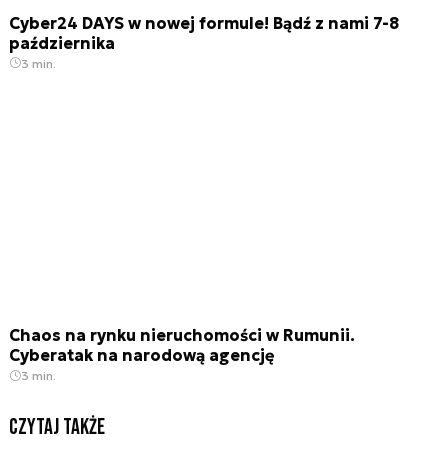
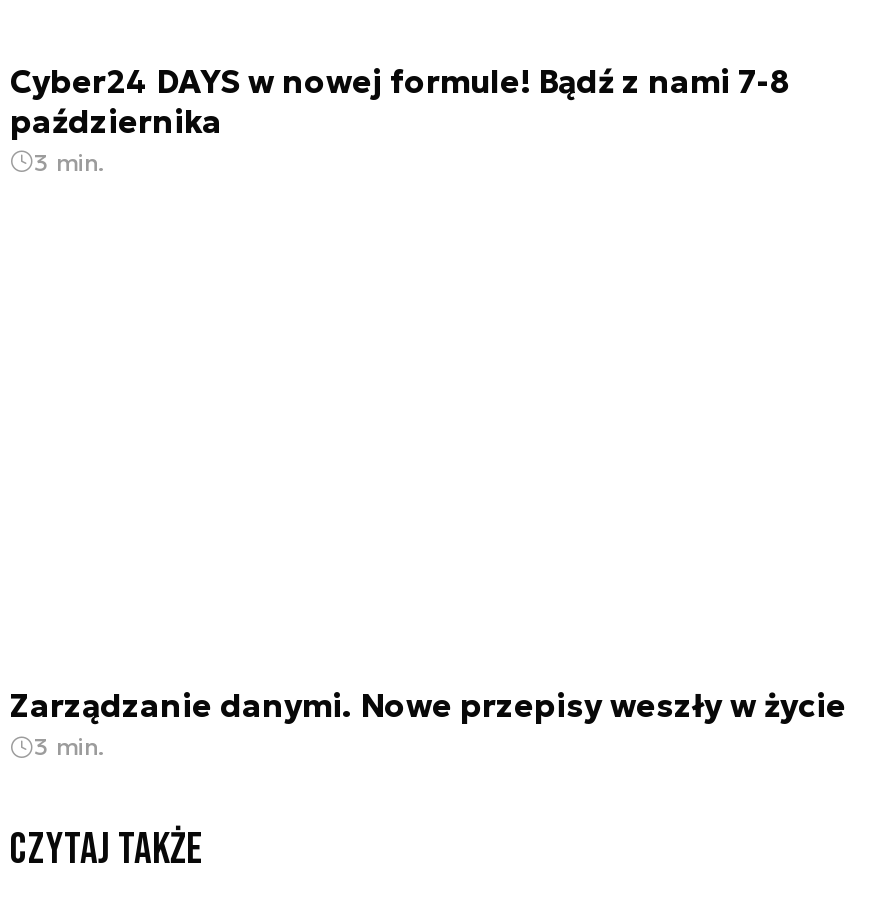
- Chaos na rynku nieruchomości w Rumunii.
- Cyberatak na narodową agencję
+ Zarządzanie danymi. Nowe przepisy weszły w życie
